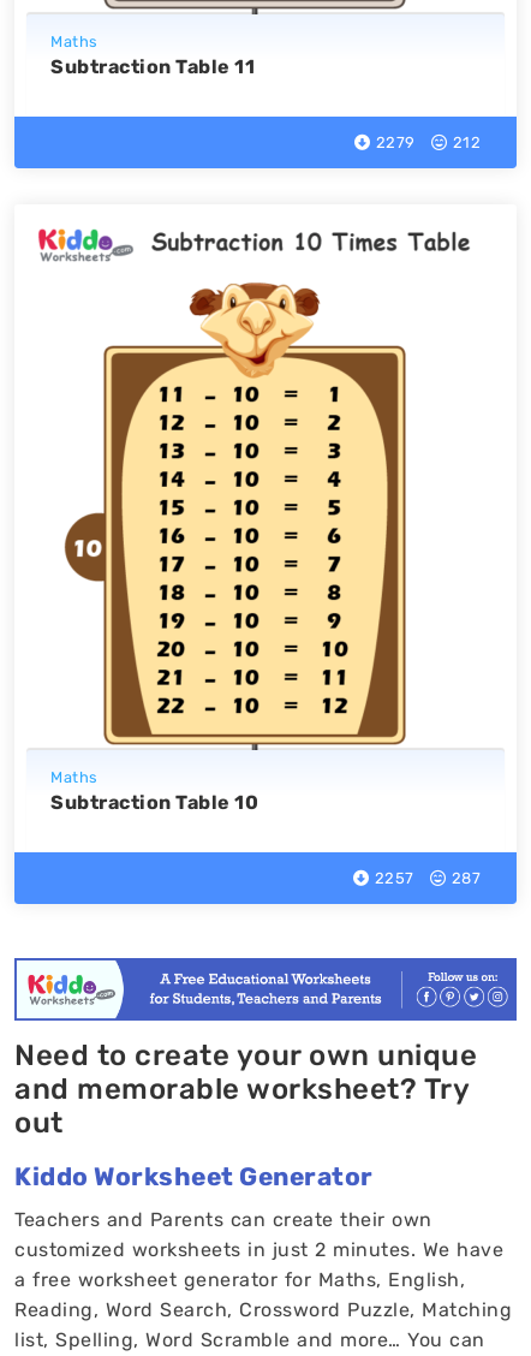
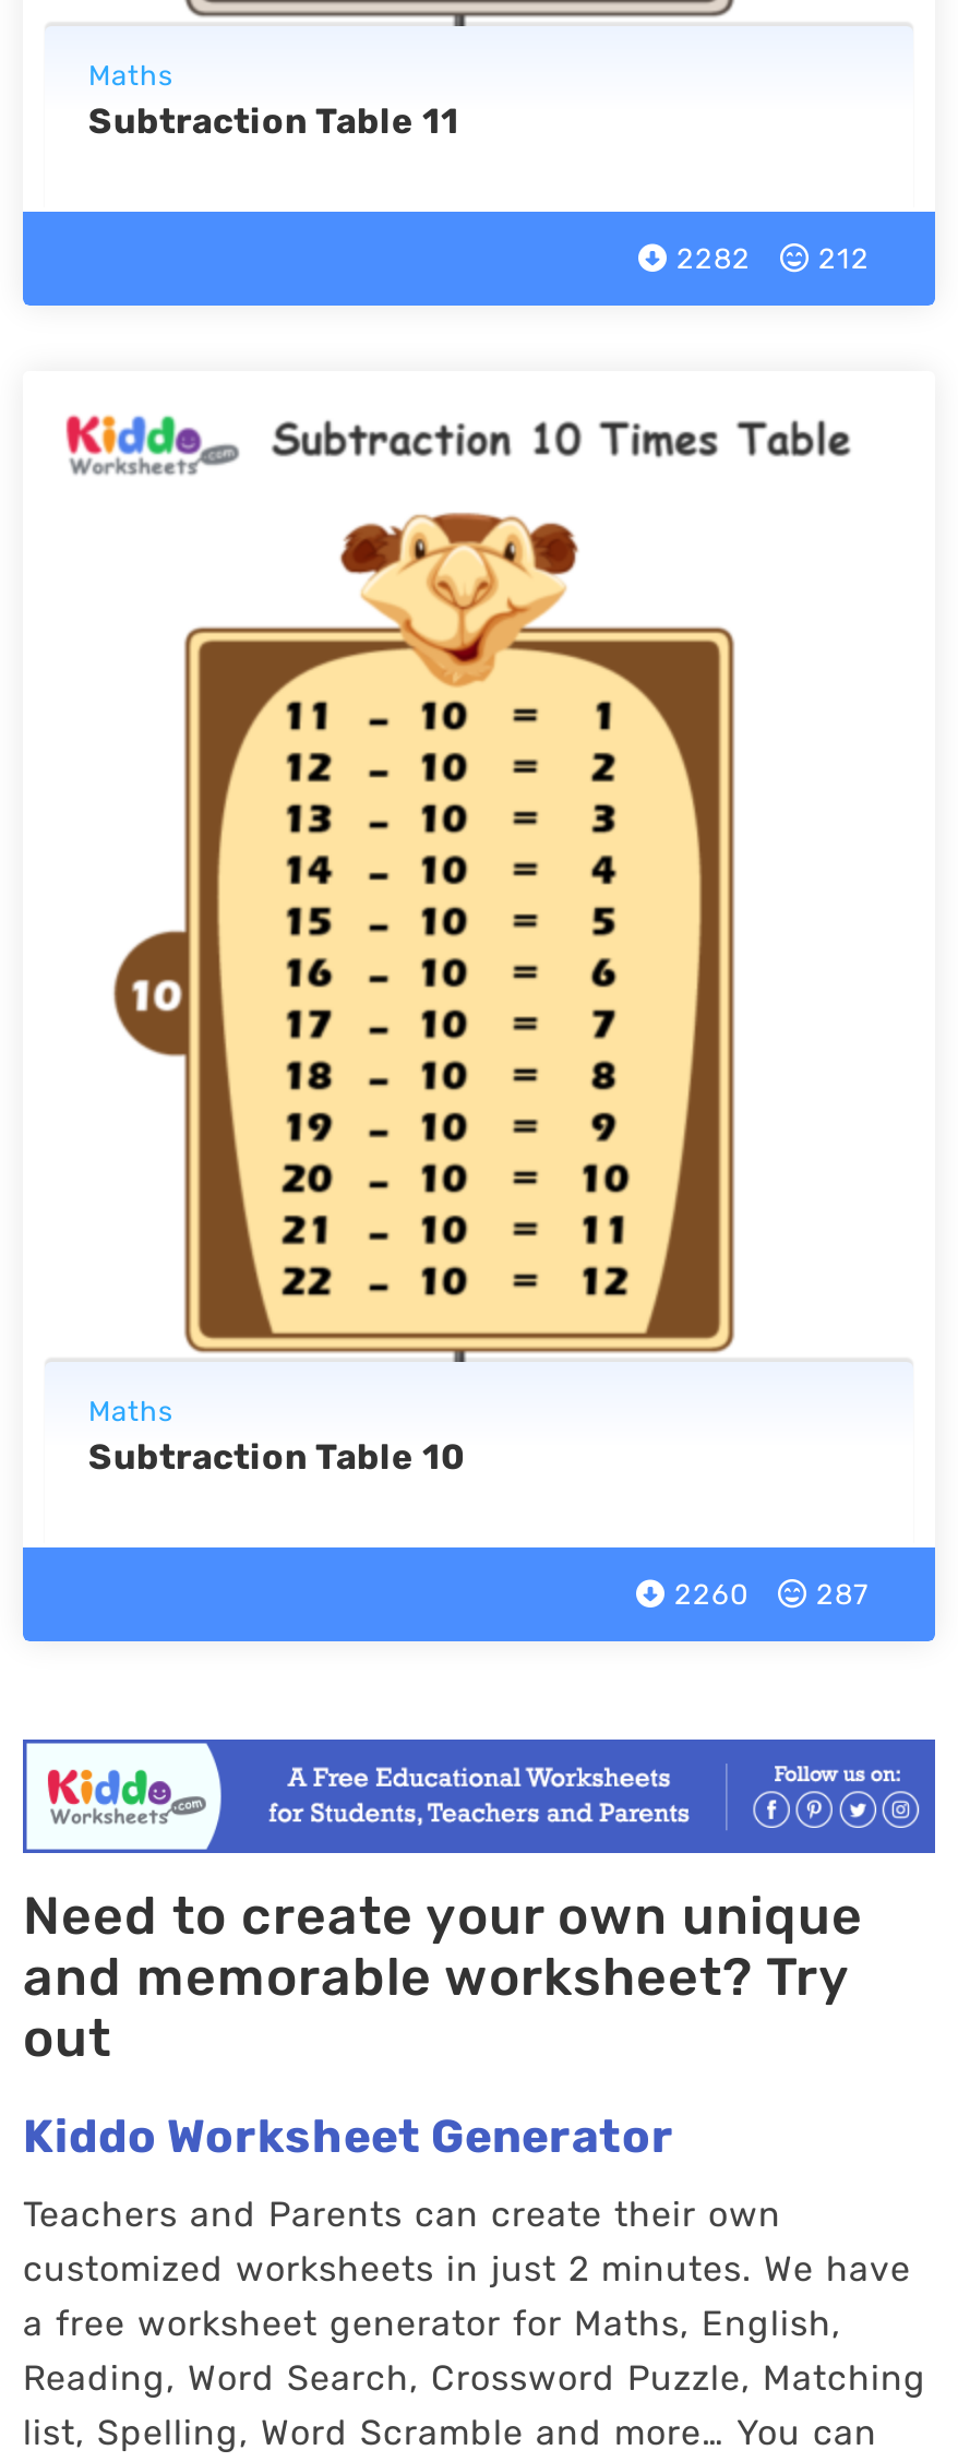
- 2279
+ 2282

- 2257
+ 2260
